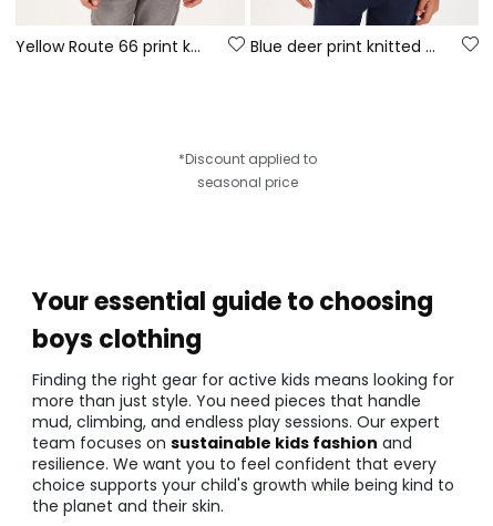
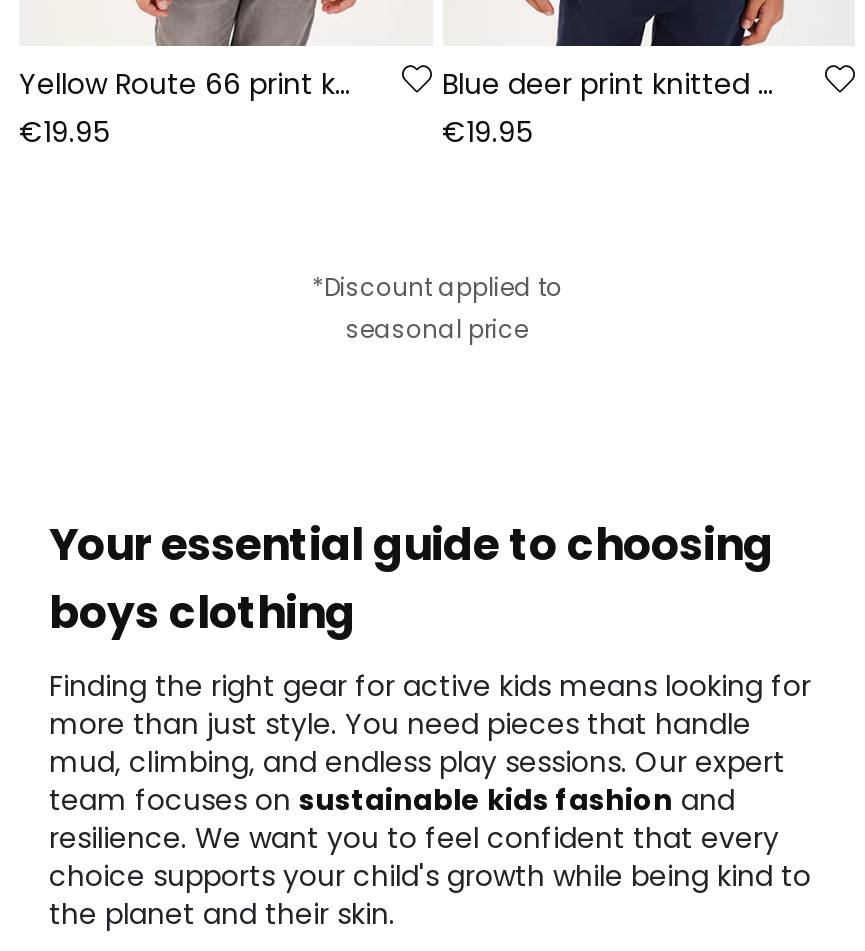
+ €19.95

+ €19.95
